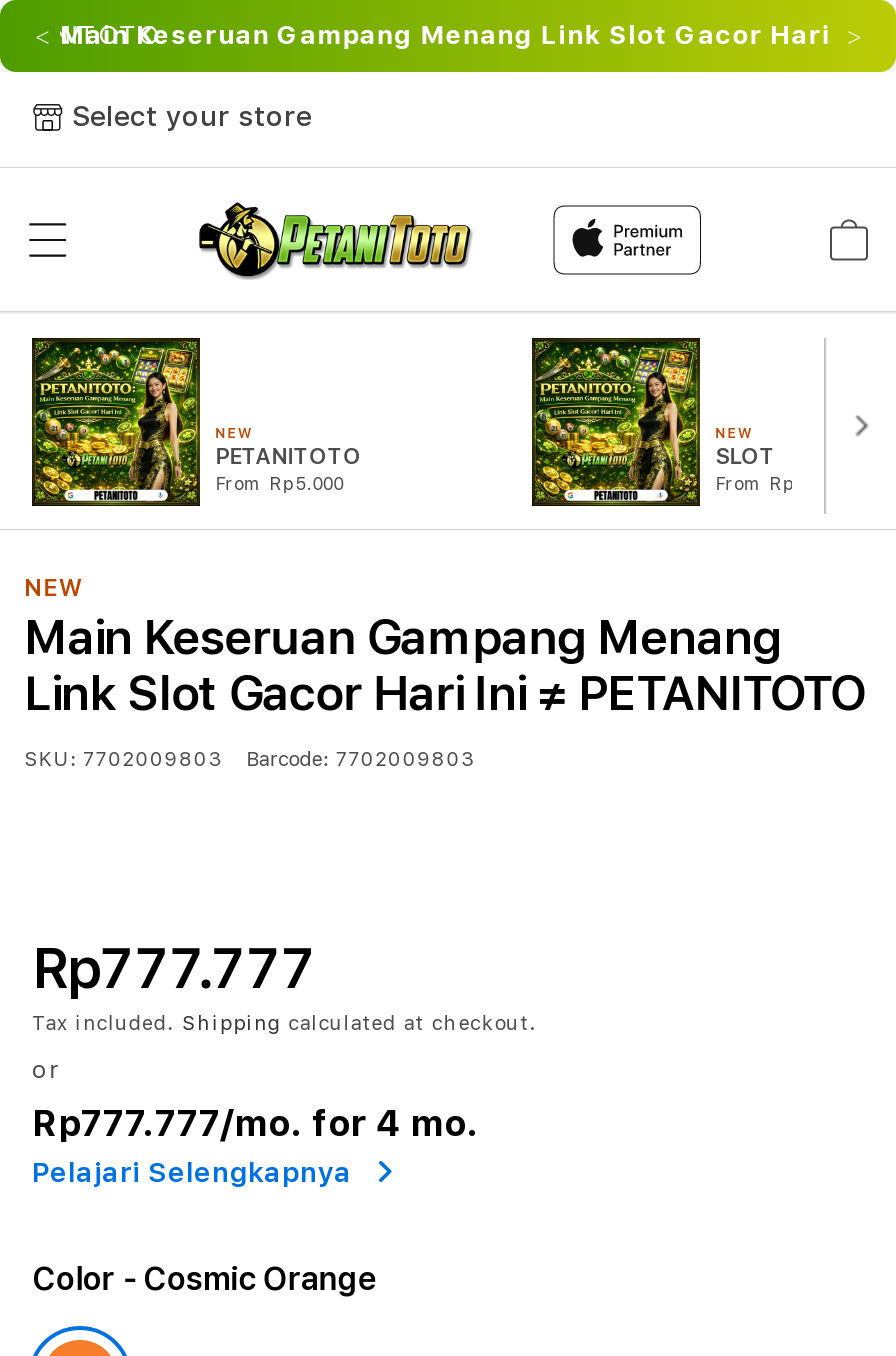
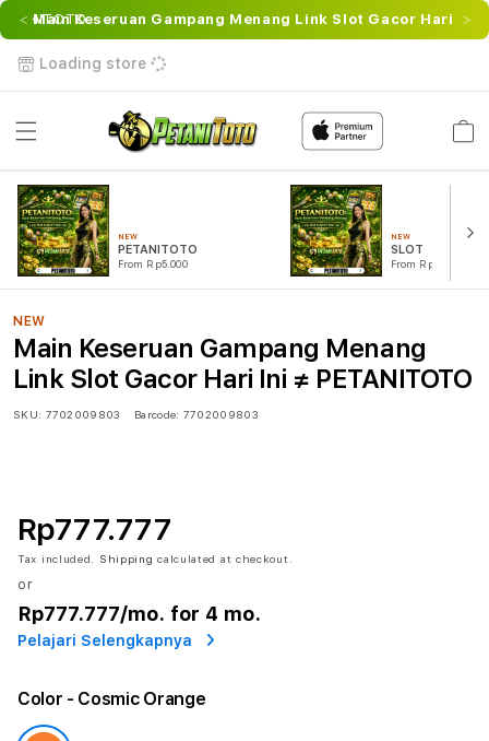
- Select your store
+ Loading store
